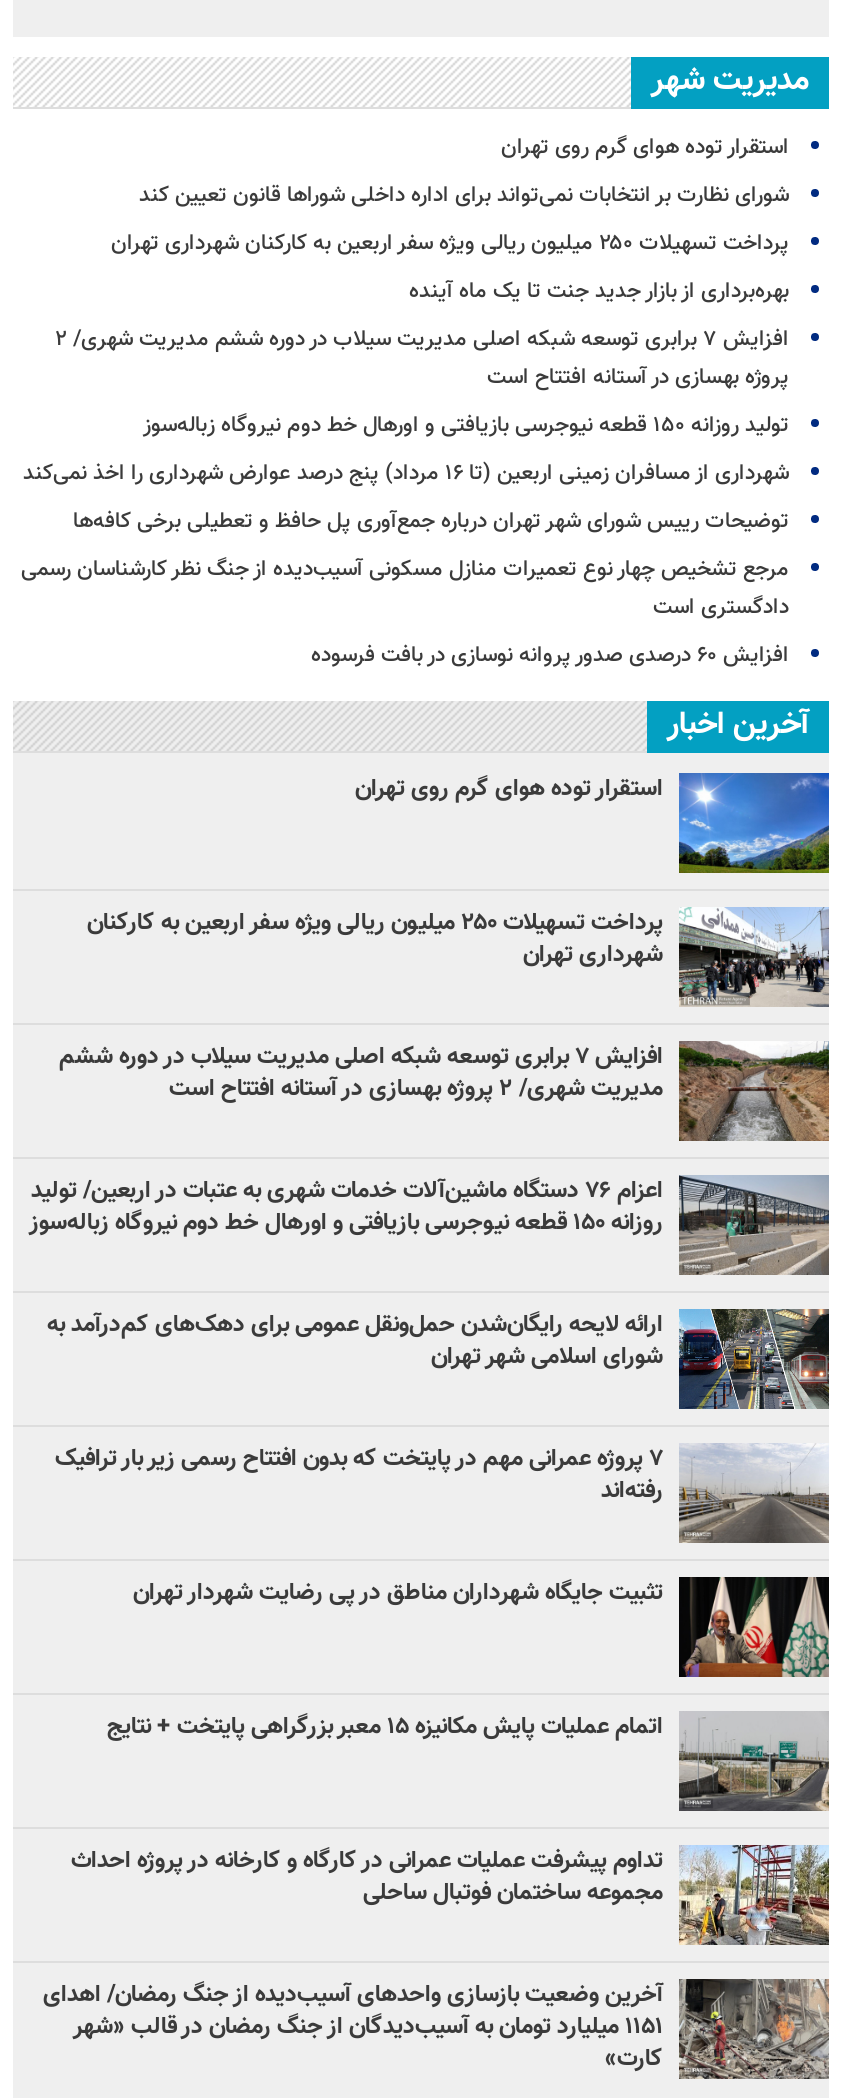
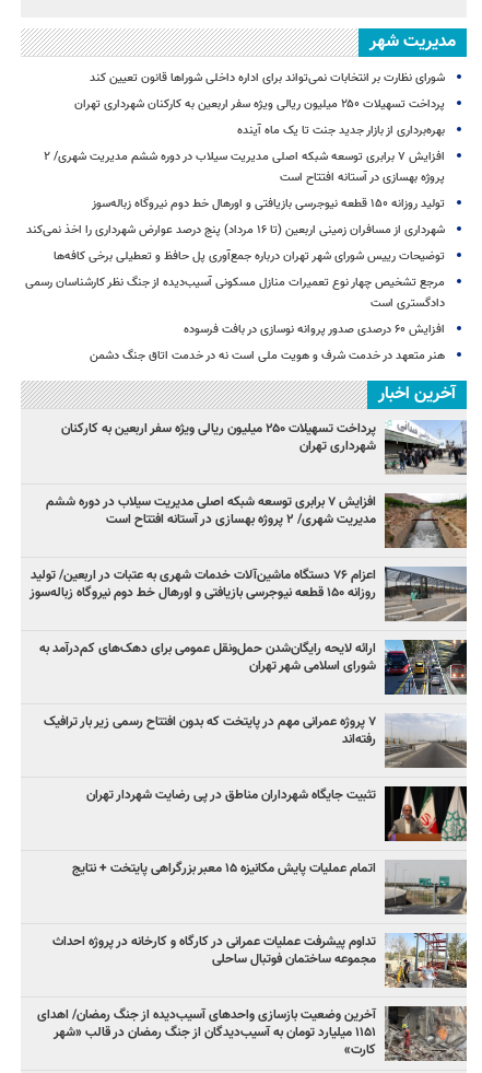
- استقرار توده هوای گرم روی تهران

+ هنر متعهد در خدمت شرف و هویت ملی است نه در خدمت اتاق جنگ دشمن

- [image]
- استقرار توده هوای گرم روی تهران
